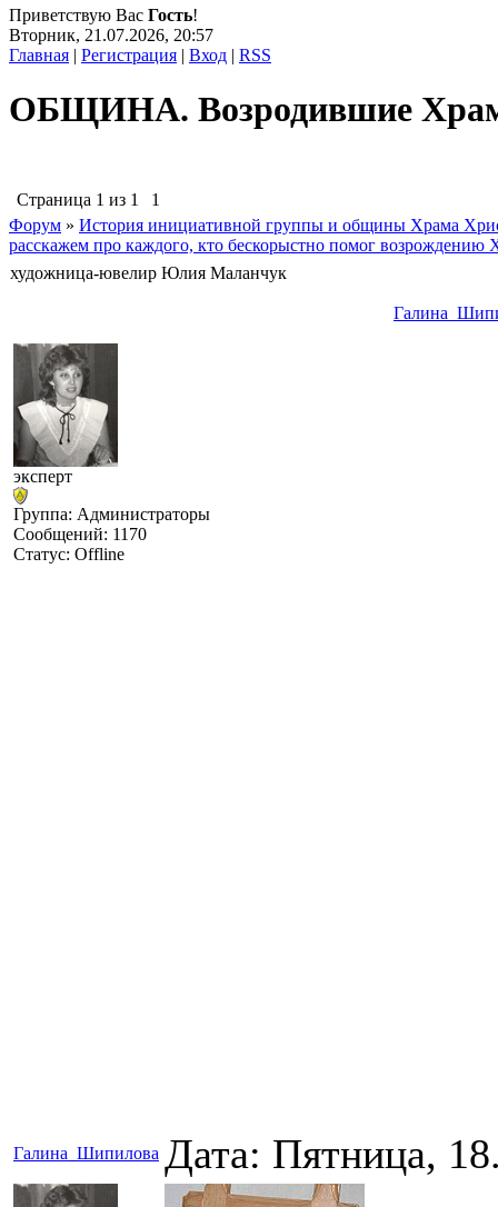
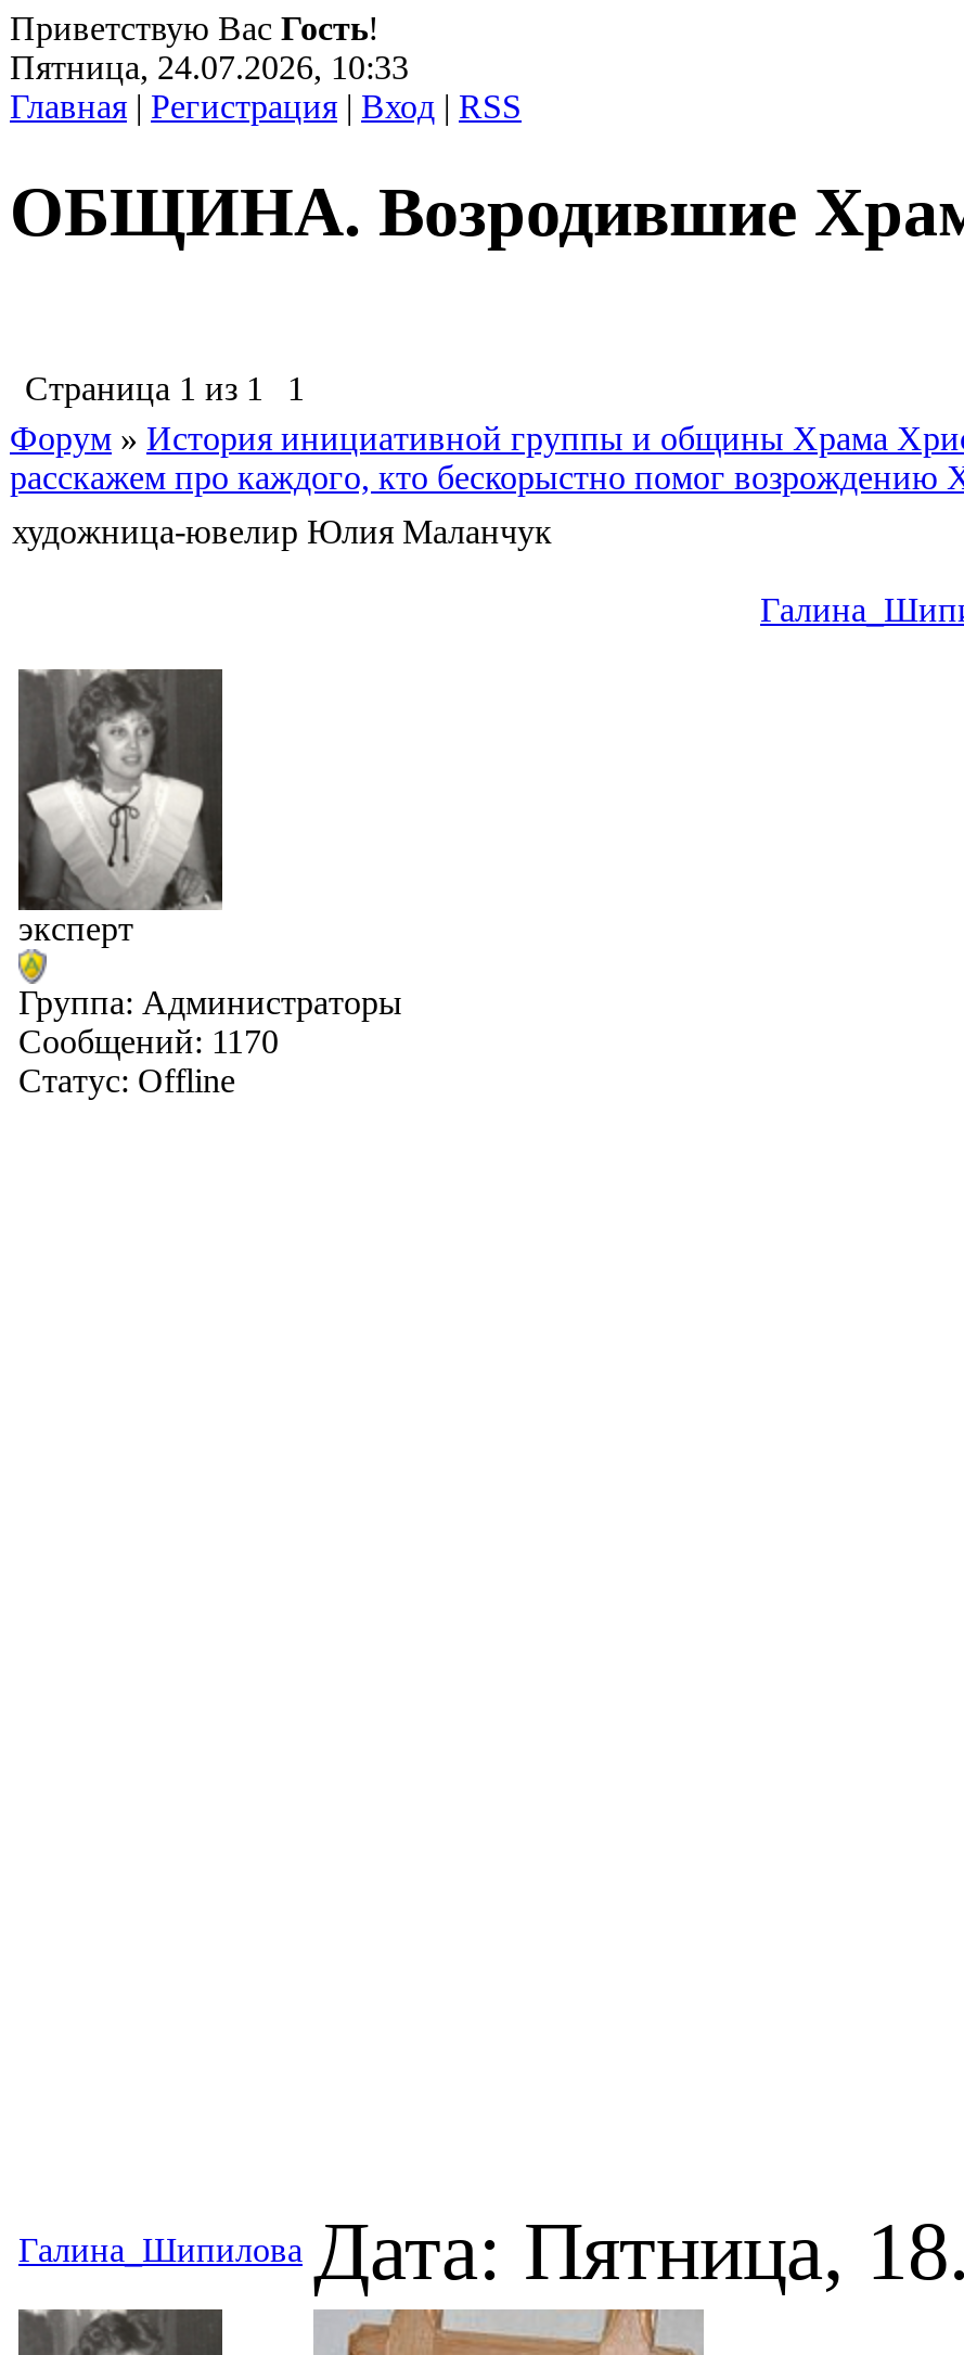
- Вторник, 21.07.2026, 20:57
+ Пятница, 24.07.2026, 10:33
